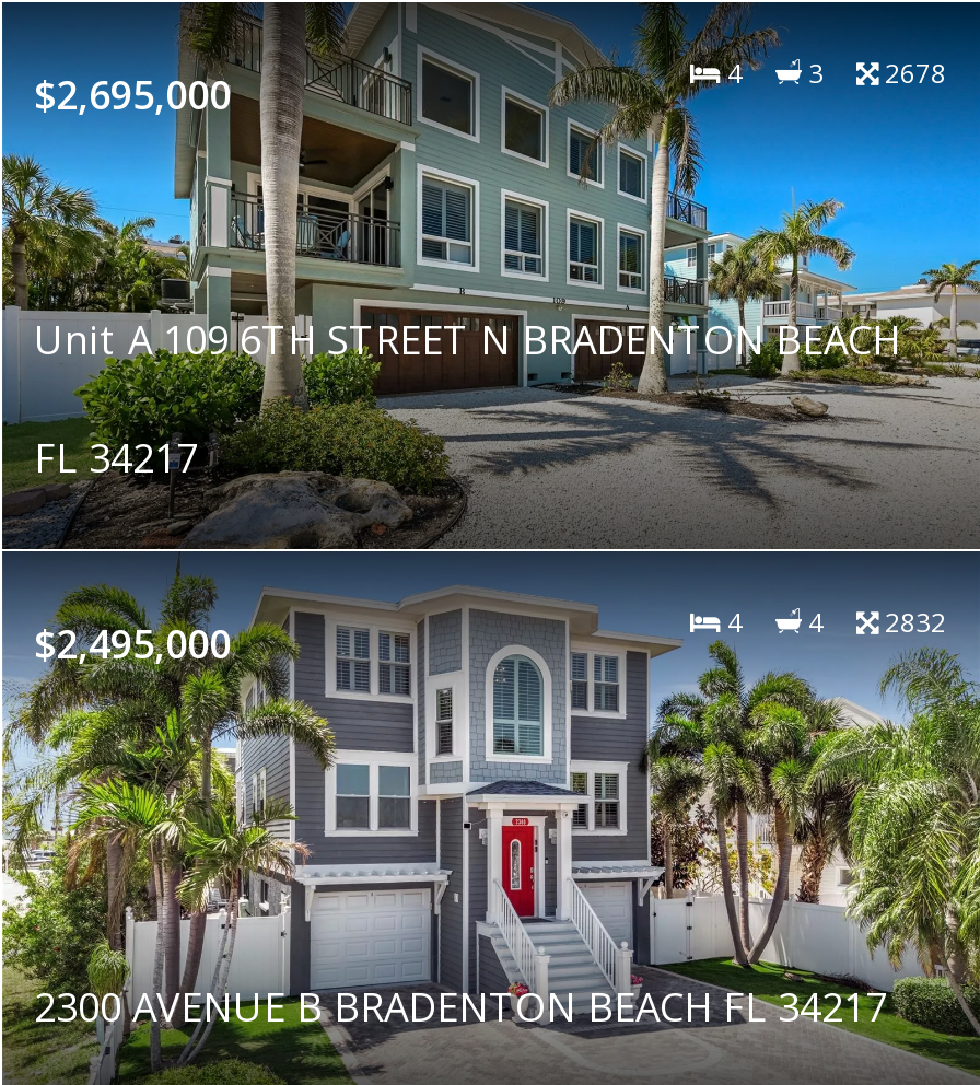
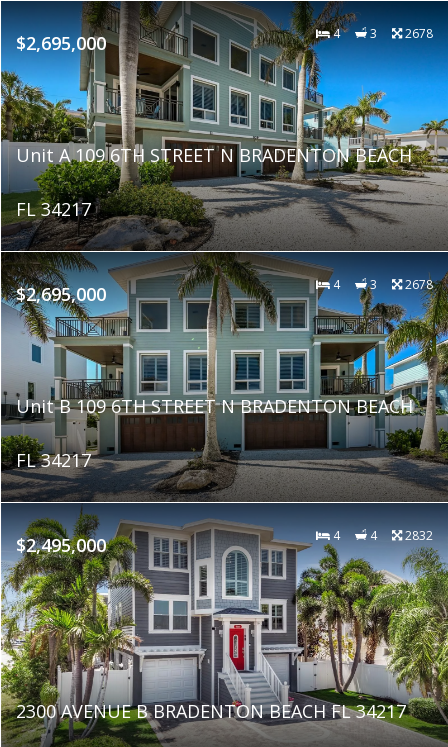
+ [image]
+ $2,695,000
+ 4
+ 3
+ 2678

+ Unit B 109 6TH STREET N BRADENTON BEACH
+ FL 34217
